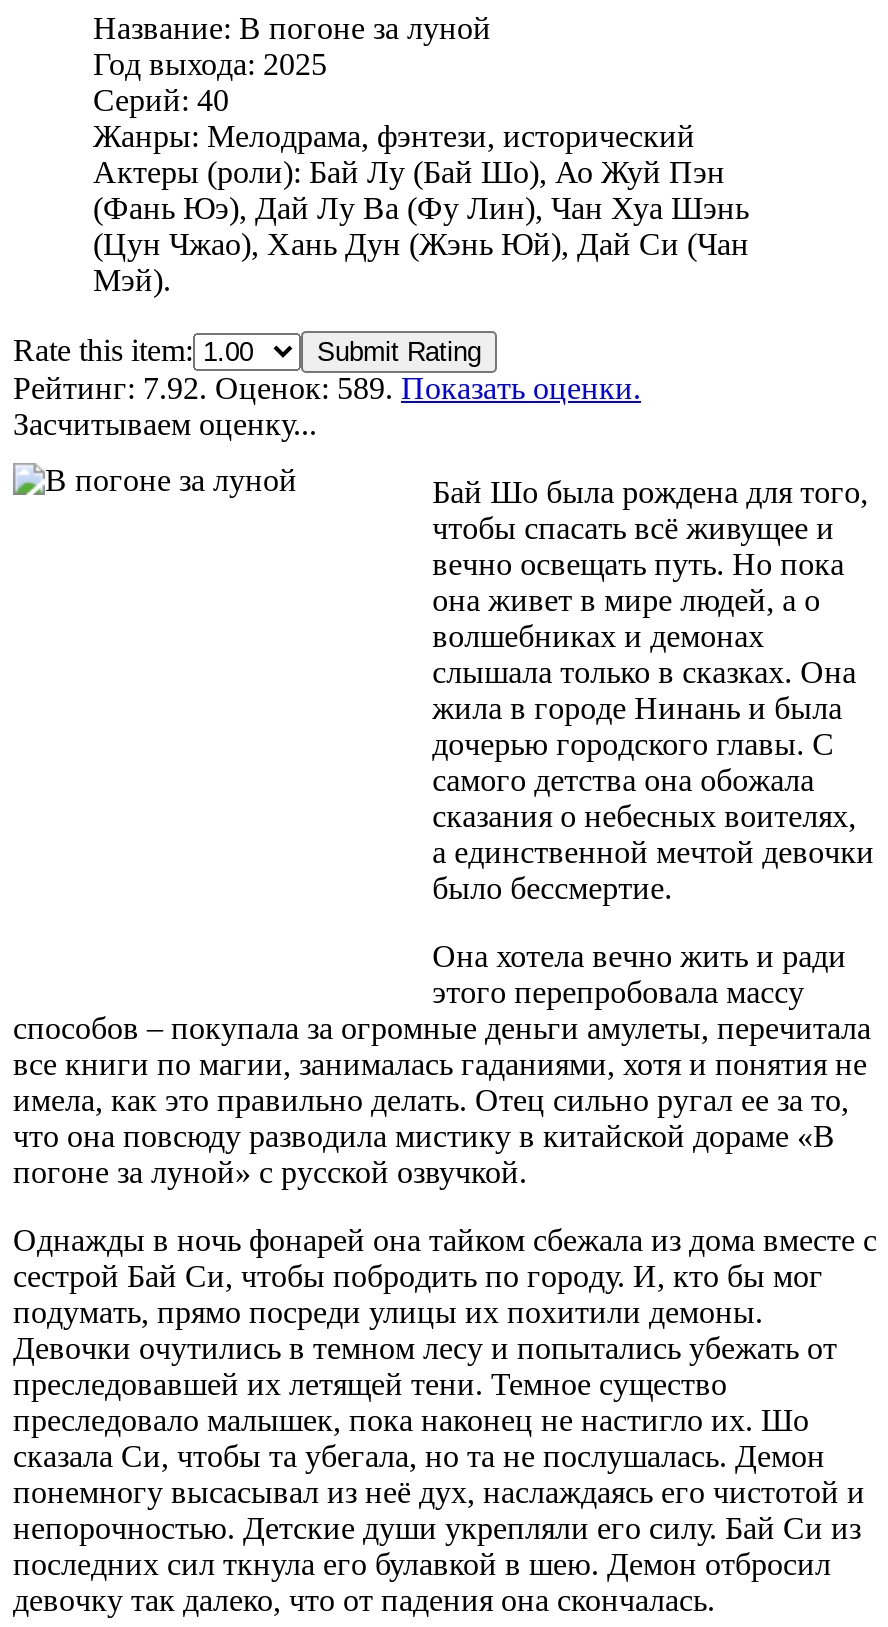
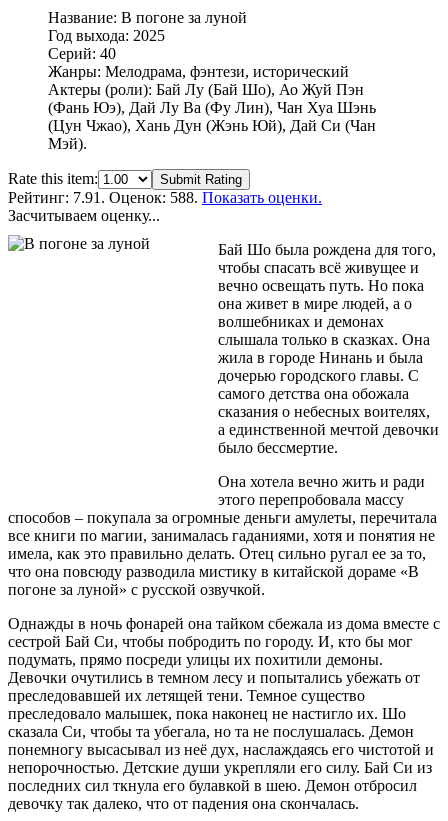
- Рейтинг: 7.92. Оценок: 589.Показать оценки.
+ Рейтинг: 7.91. Оценок: 588.Показать оценки.
